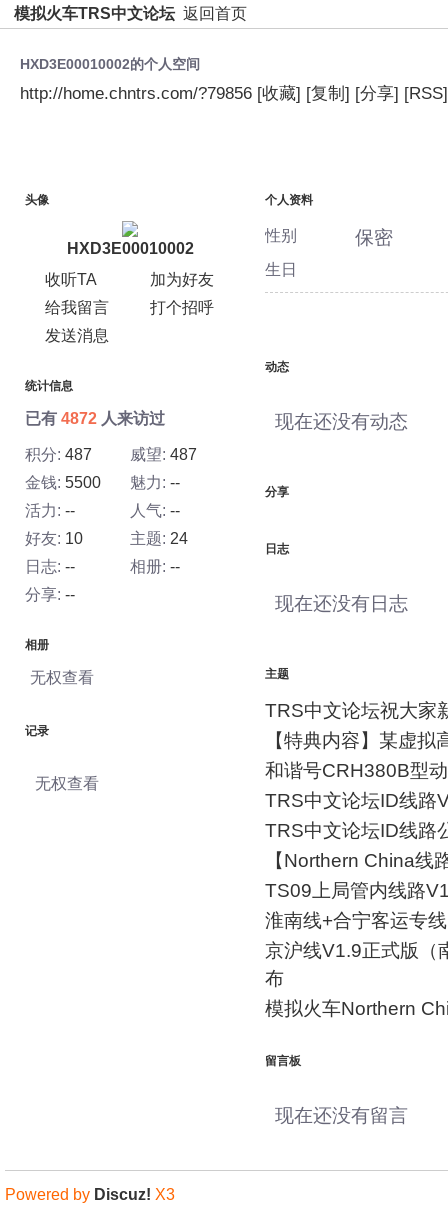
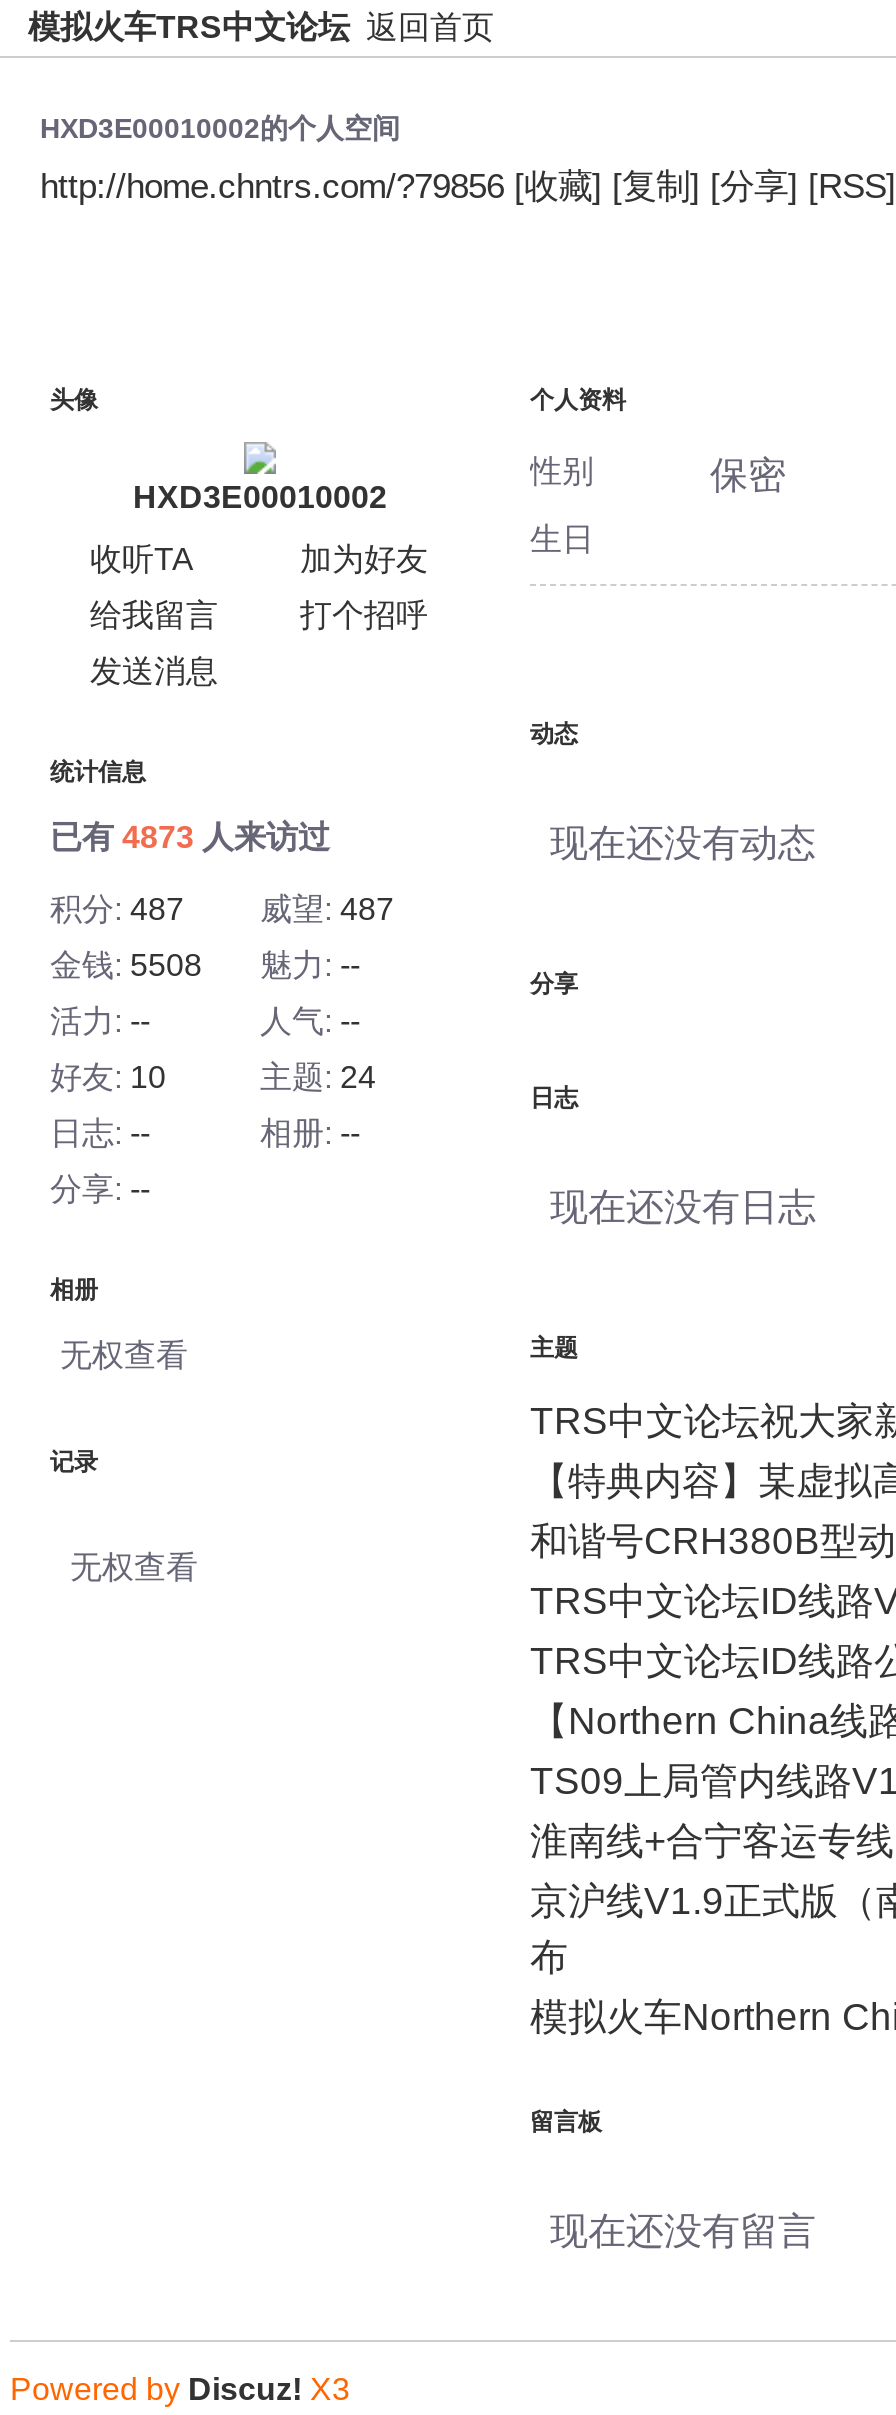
- 已有4872人来访过
+ 已有4873人来访过

- 金钱: 5500 魅力: --
+ 金钱: 5508 魅力: --
